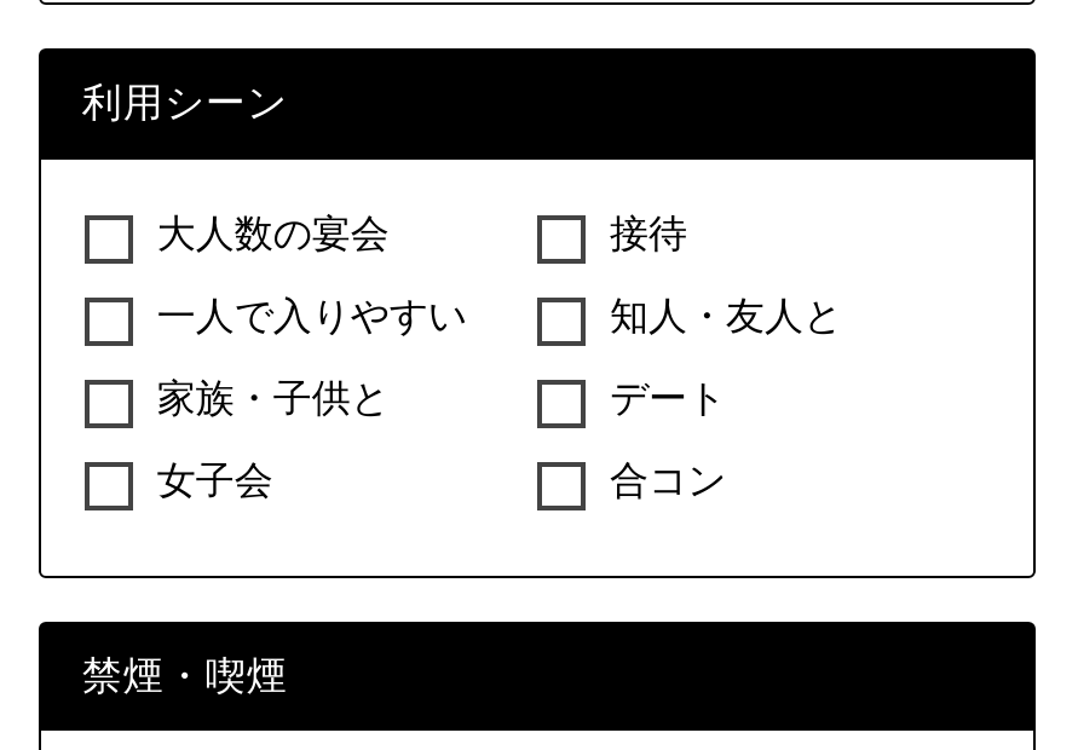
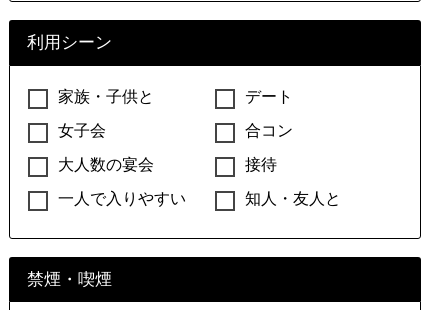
moved down: 大人数の宴会 | 接待 | 一人で入りやすい | 知人・友人と

moved up: 家族・子供と | デート | 女子会 | 合コン
